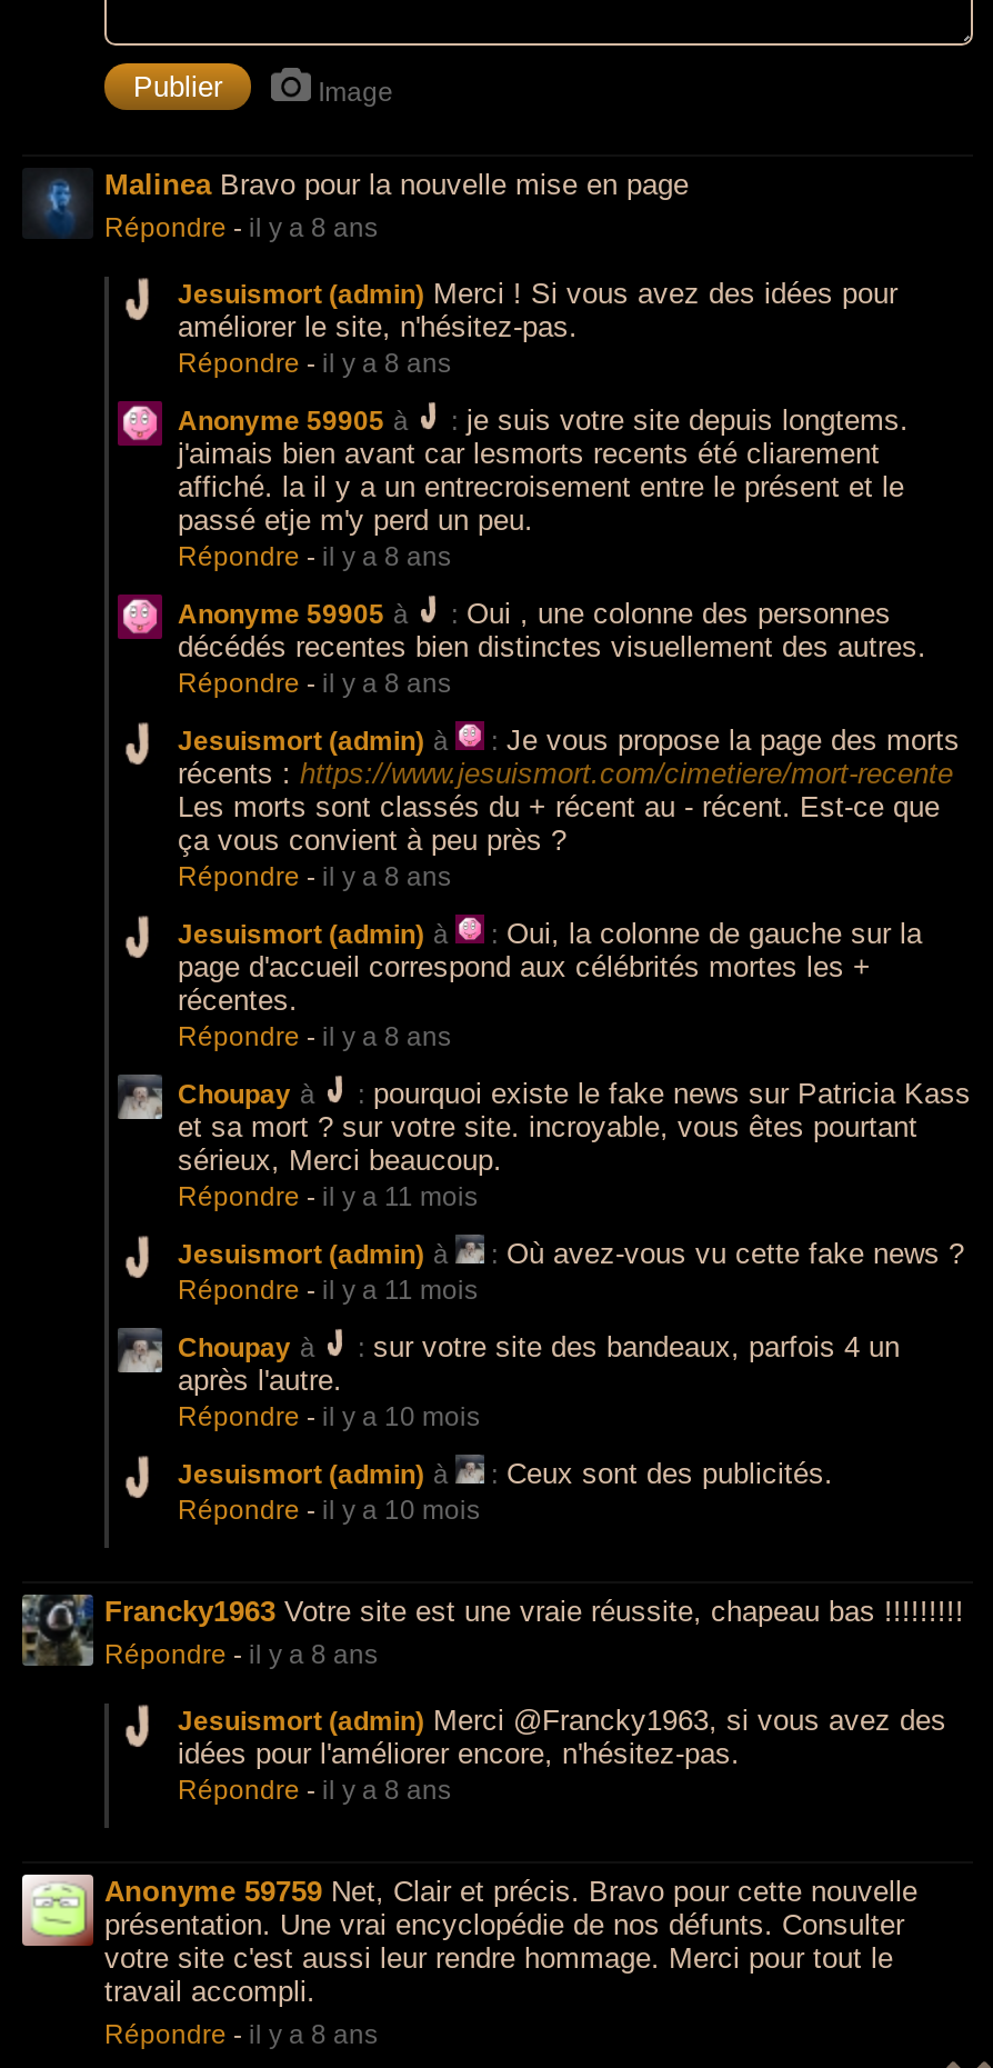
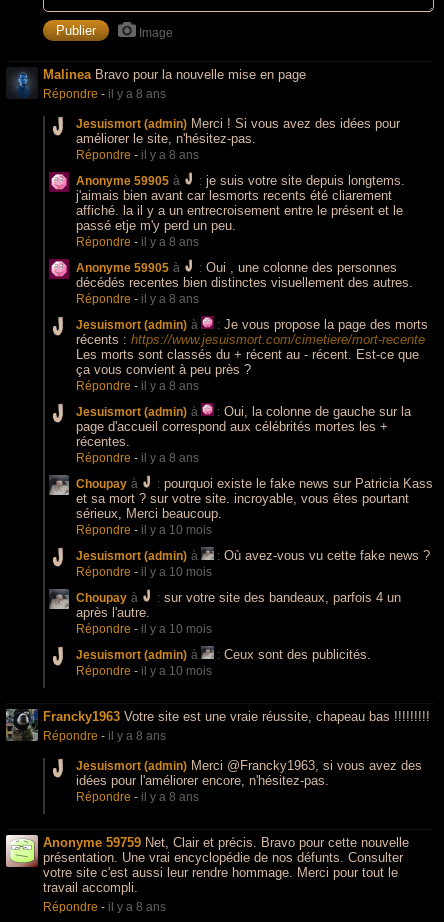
- Répondre - il y a 11 mois
+ Répondre - il y a 10 mois

- Répondre - il y a 11 mois
+ Répondre - il y a 10 mois
